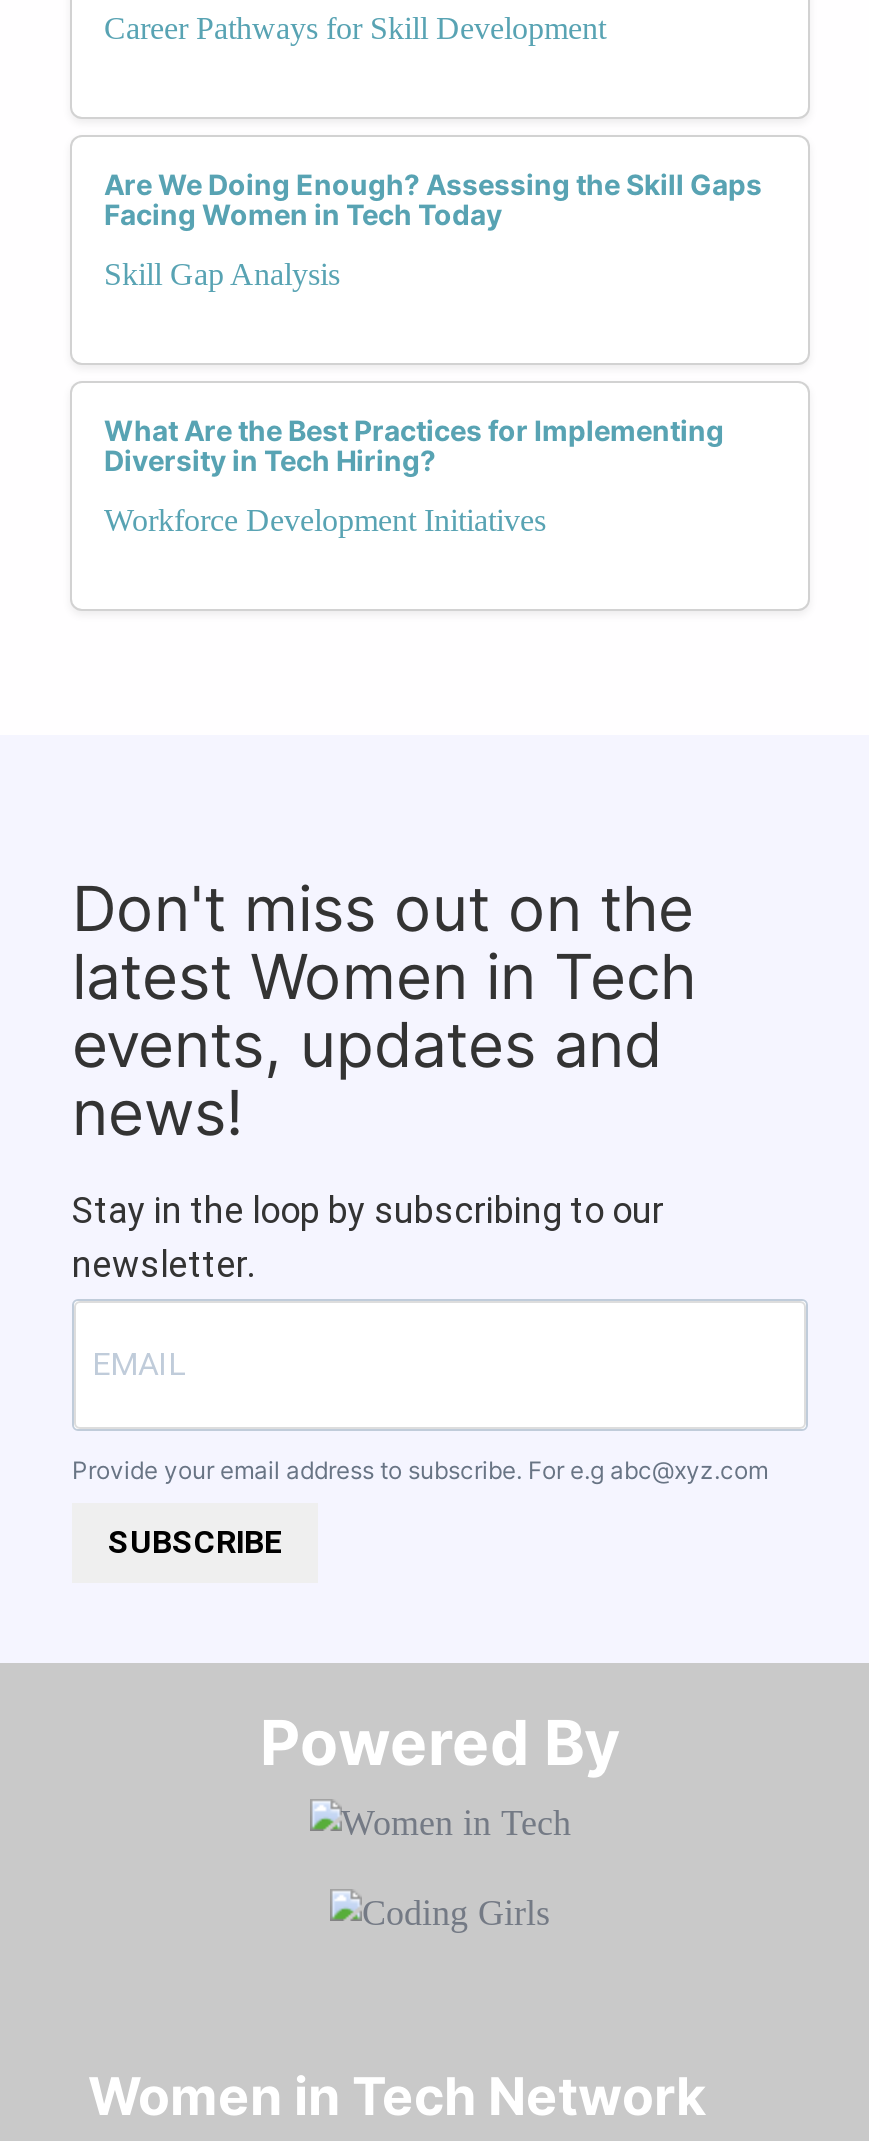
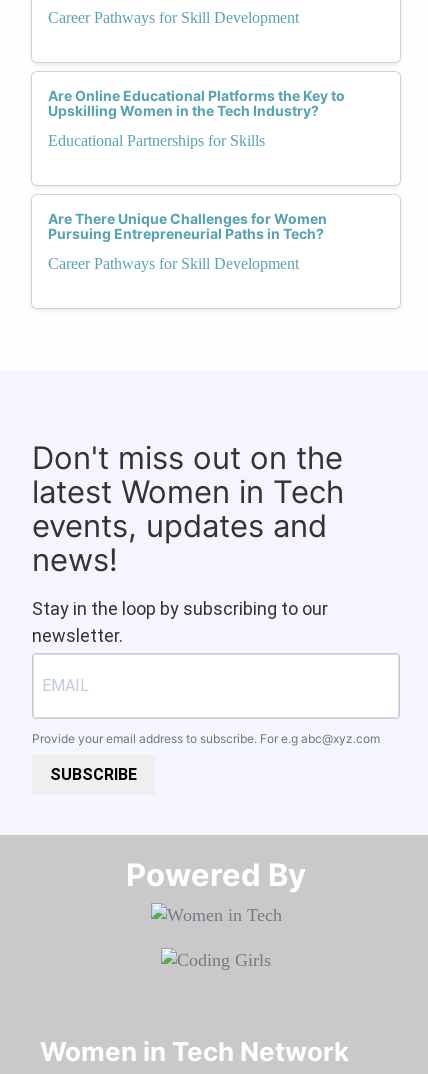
- Are We Doing Enough? Assessing the Skill Gaps
- Facing Women in Tech Today
+ Are Online Educational Platforms the Key to
+ Upskilling Women in the Tech Industry?

- Skill Gap Analysis
+ Educational Partnerships for Skills

- What Are the Best Practices for Implementing
- Diversity in Tech Hiring?
+ Are There Unique Challenges for Women
+ Pursuing Entrepreneurial Paths in Tech?

- Workforce Development Initiatives
+ Career Pathways for Skill Development
